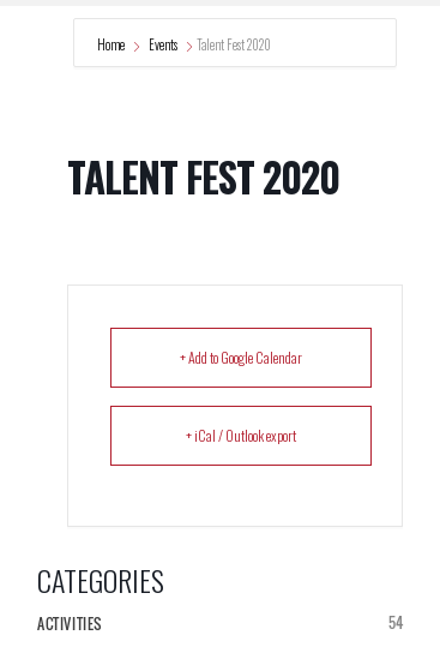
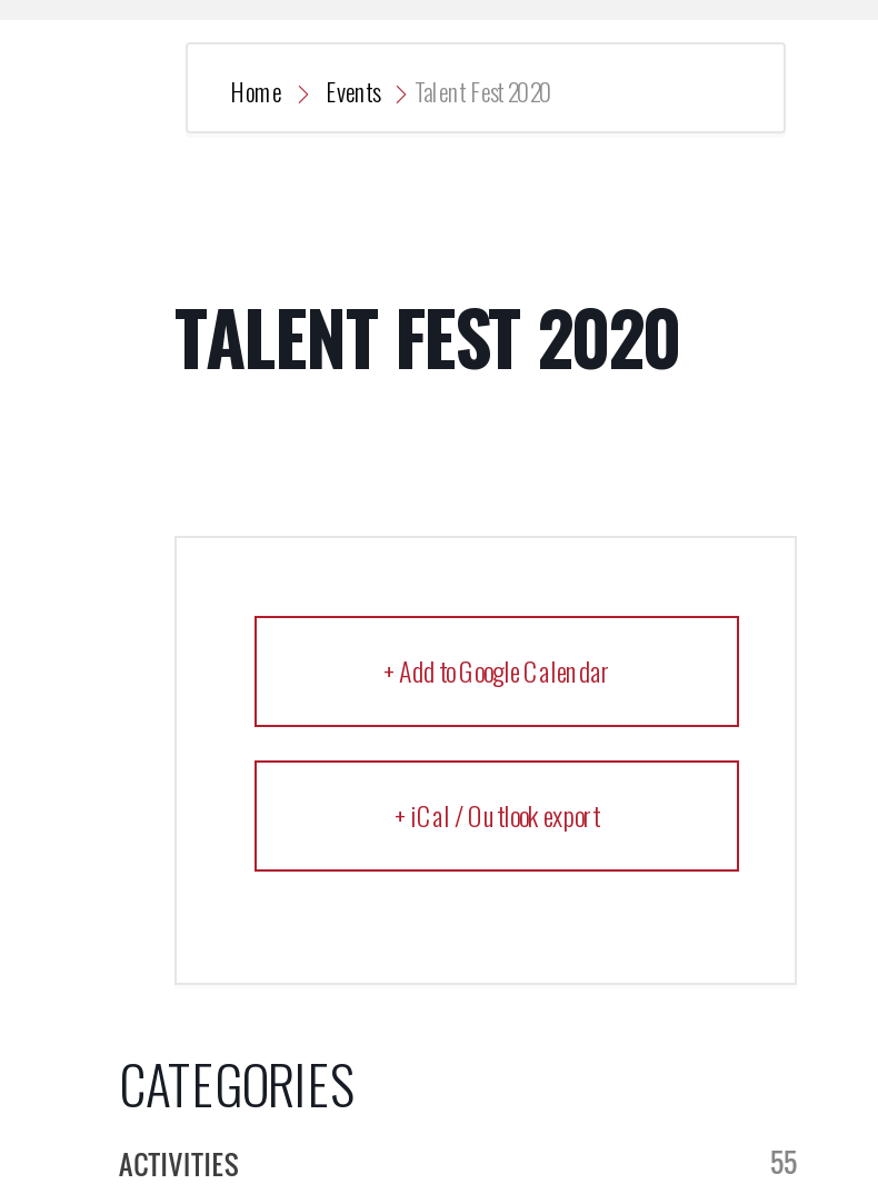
- 54
+ 55
